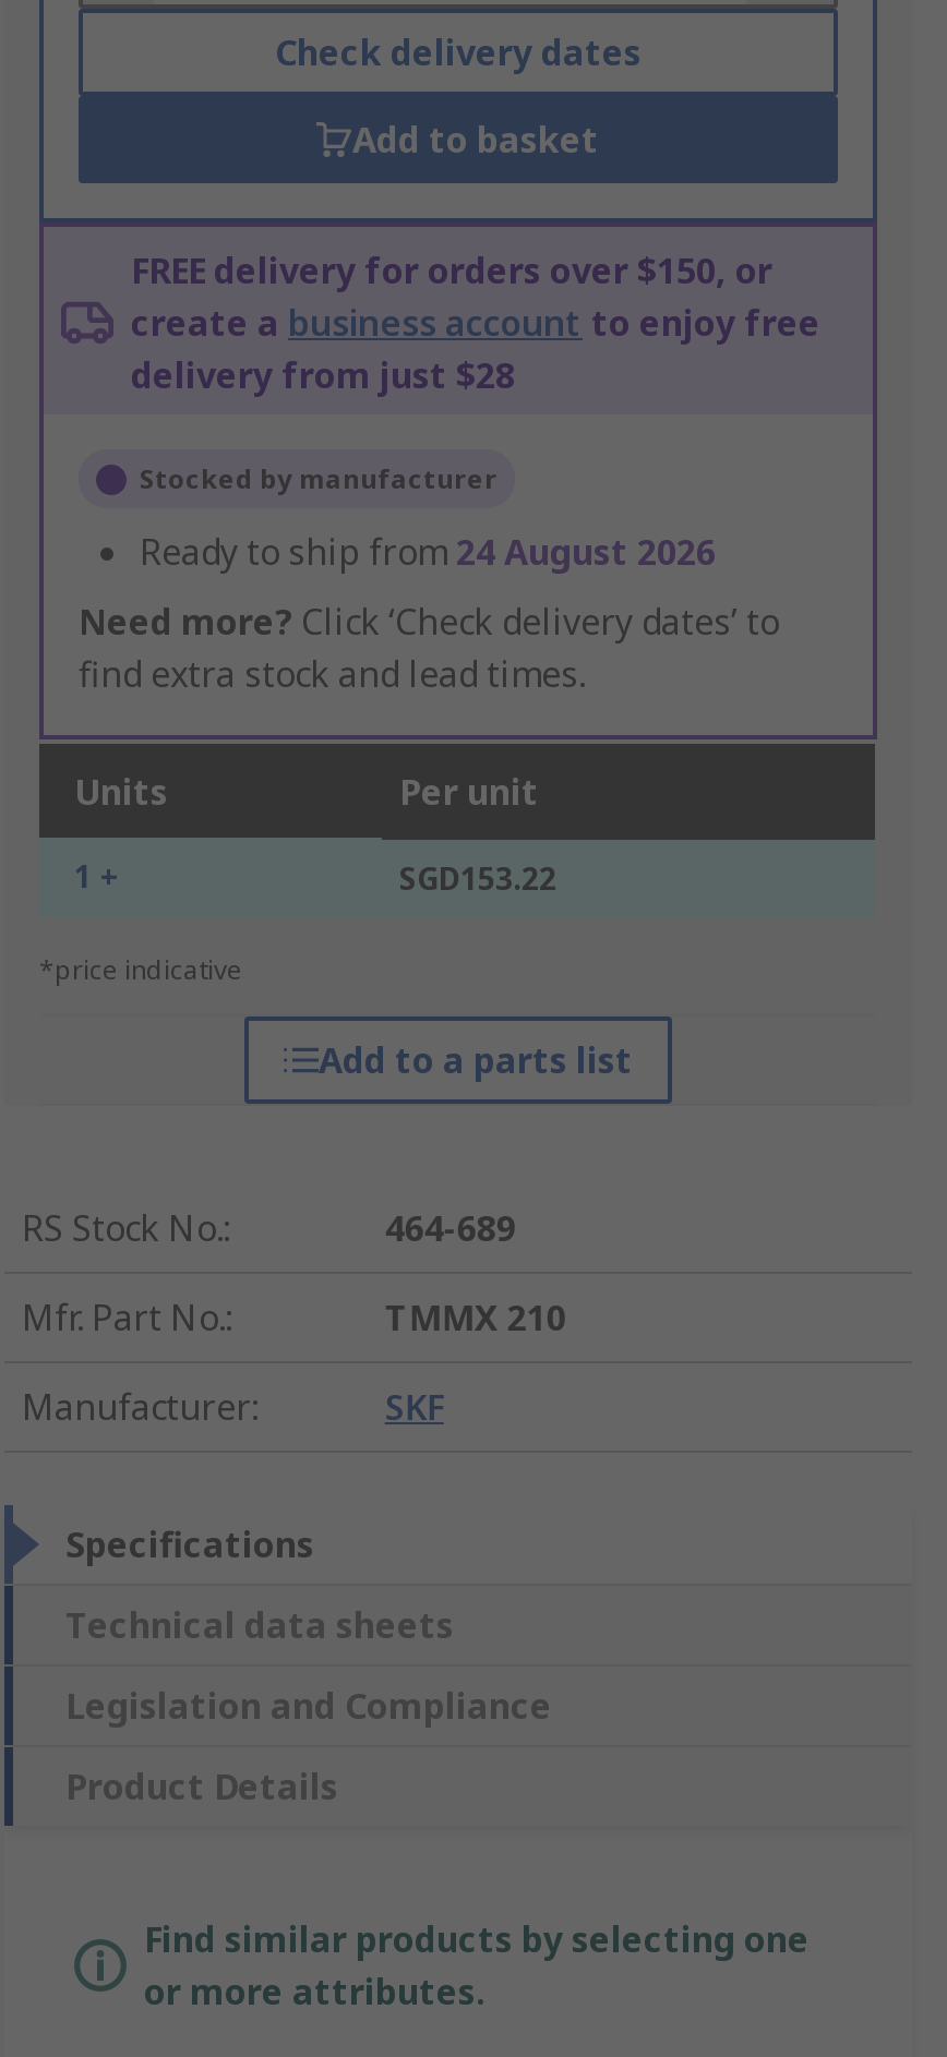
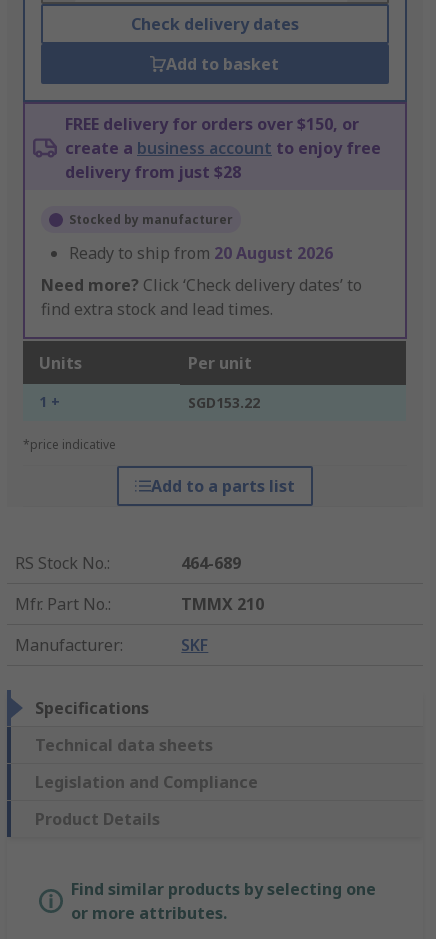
- Ready to ship from 24 August 2026
+ Ready to ship from 20 August 2026
